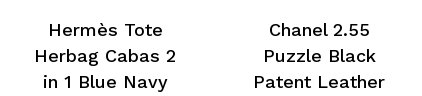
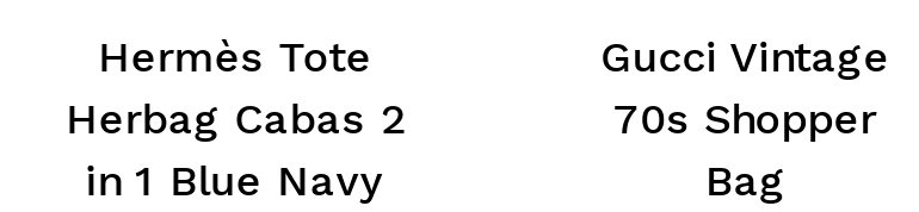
- Chanel 2.55
- Puzzle Black
- Patent Leather
+ Gucci Vintage
+ 70s Shopper
+ Bag
